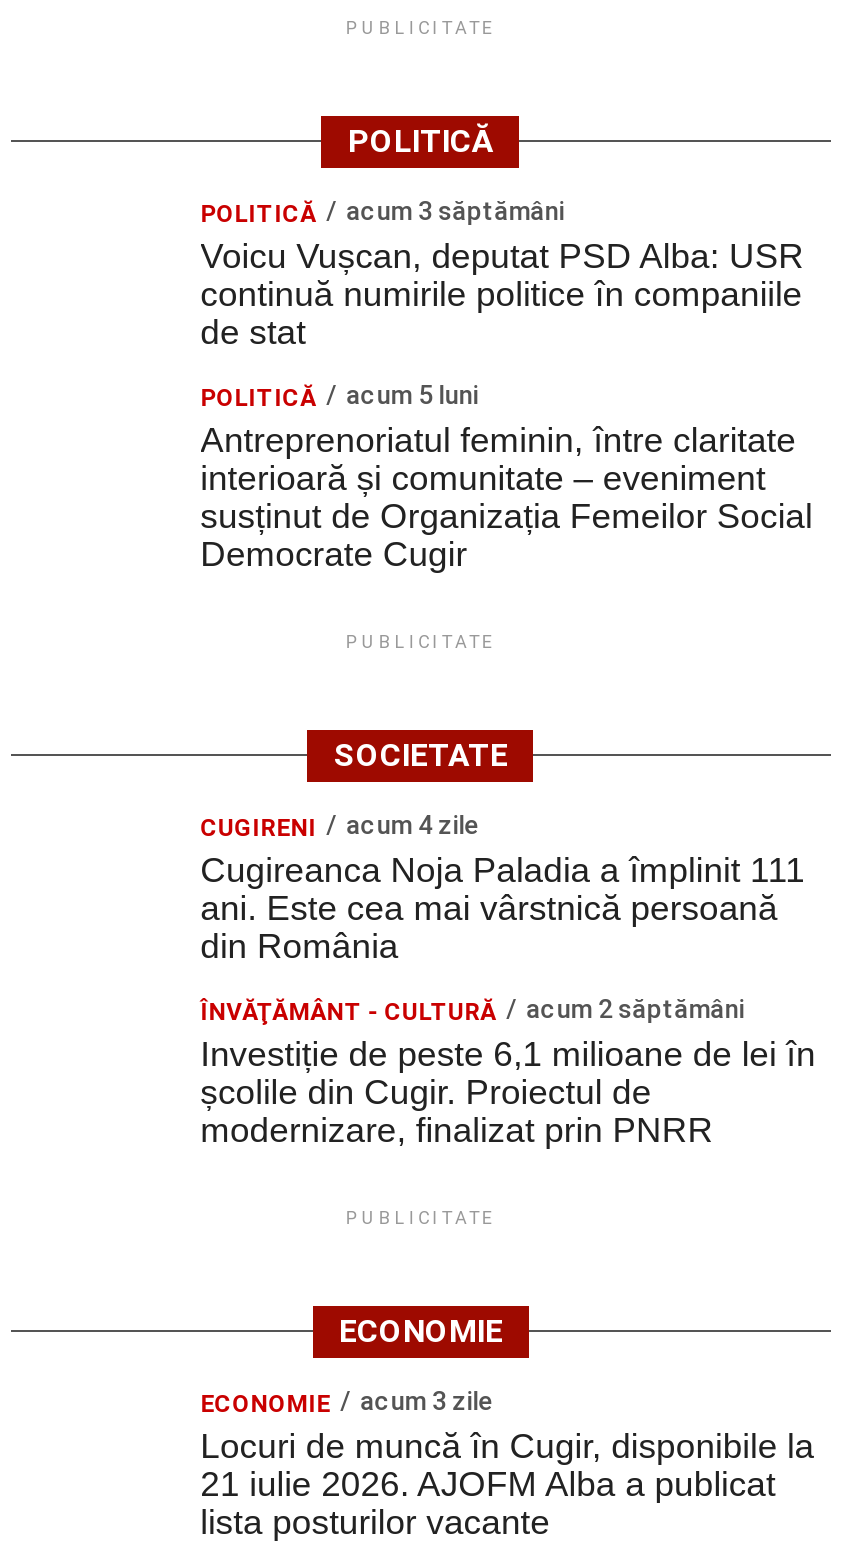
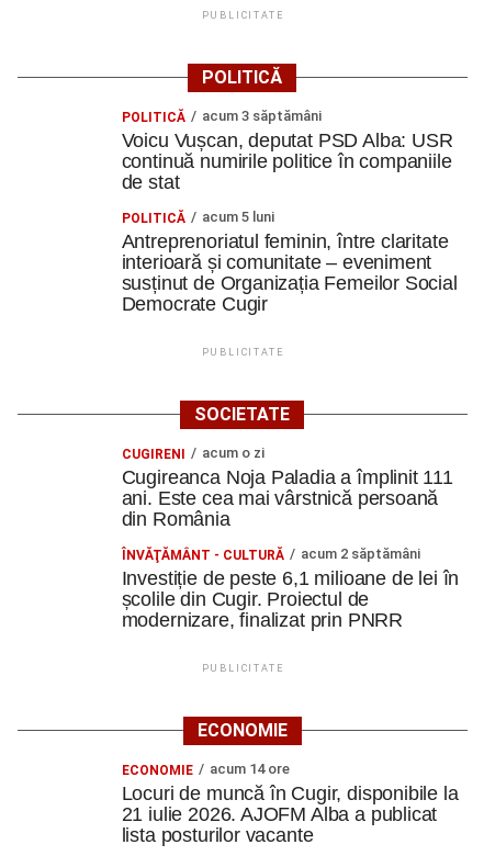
- acum 4 zile
+ acum o zi

- ECONOMIE acum 3 zile
+ ECONOMIE acum 14 ore
